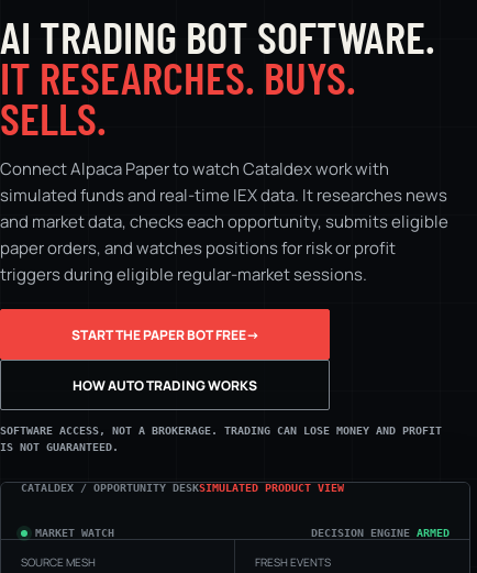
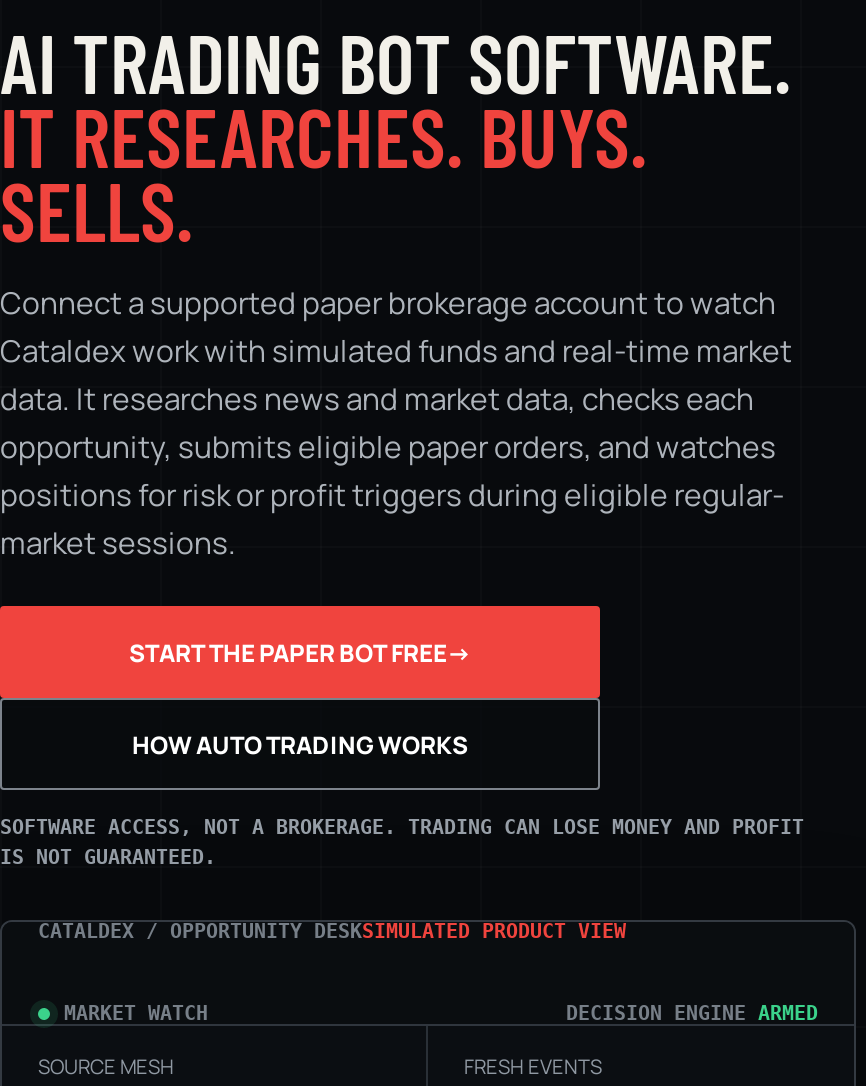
- Connect Alpaca Paper to watch Cataldex work with
- simulated funds and real-time IEX data. It researches news
- and market data, checks each opportunity, submits eligible
- paper orders, and watches positions for risk or profit
- triggers during eligible regular-market sessions.
+ Connect a supported paper brokerage account to watch
+ Cataldex work with simulated funds and real-time market
+ data. It researches news and market data, checks each
+ opportunity, submits eligible paper orders, and watches
+ positions for risk or profit triggers during eligible regular-
+ market sessions.
